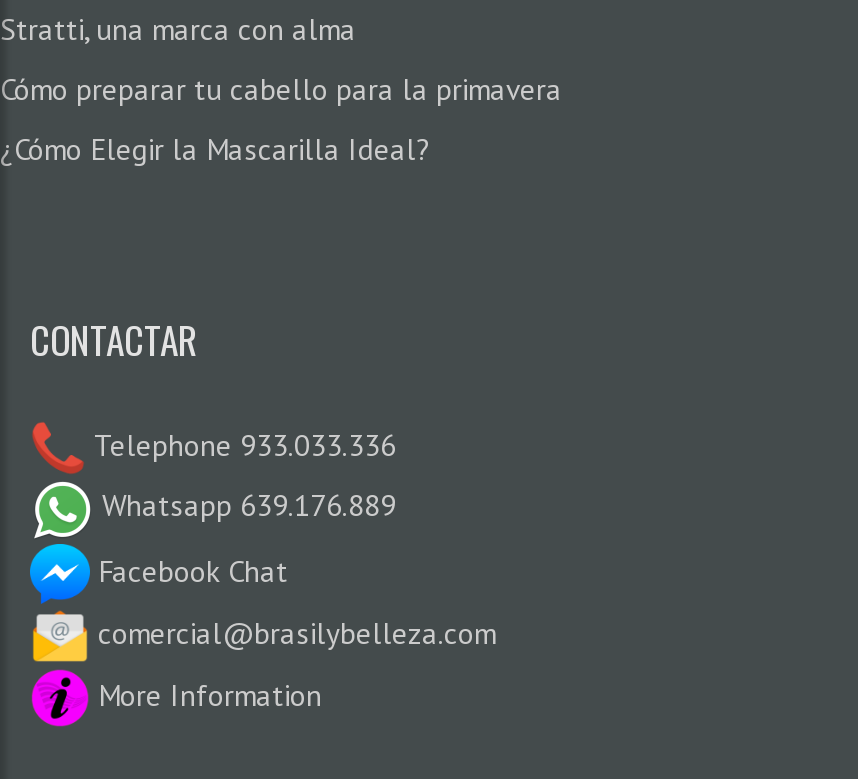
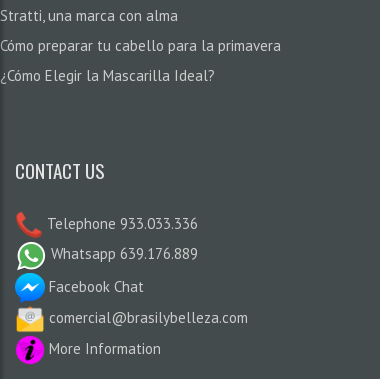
- CONTACTAR
+ CONTACT US
